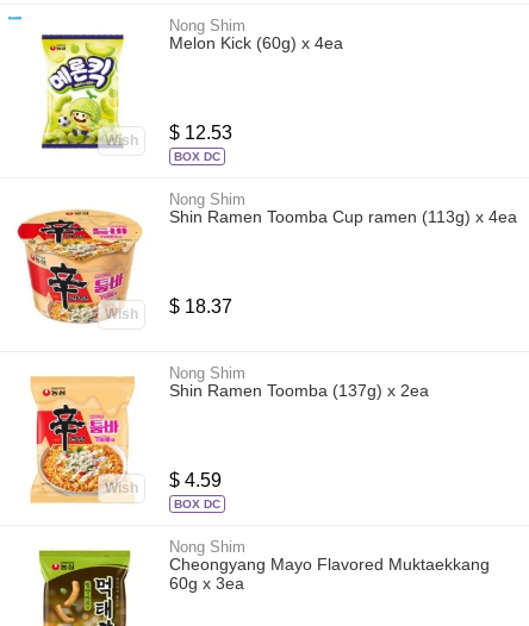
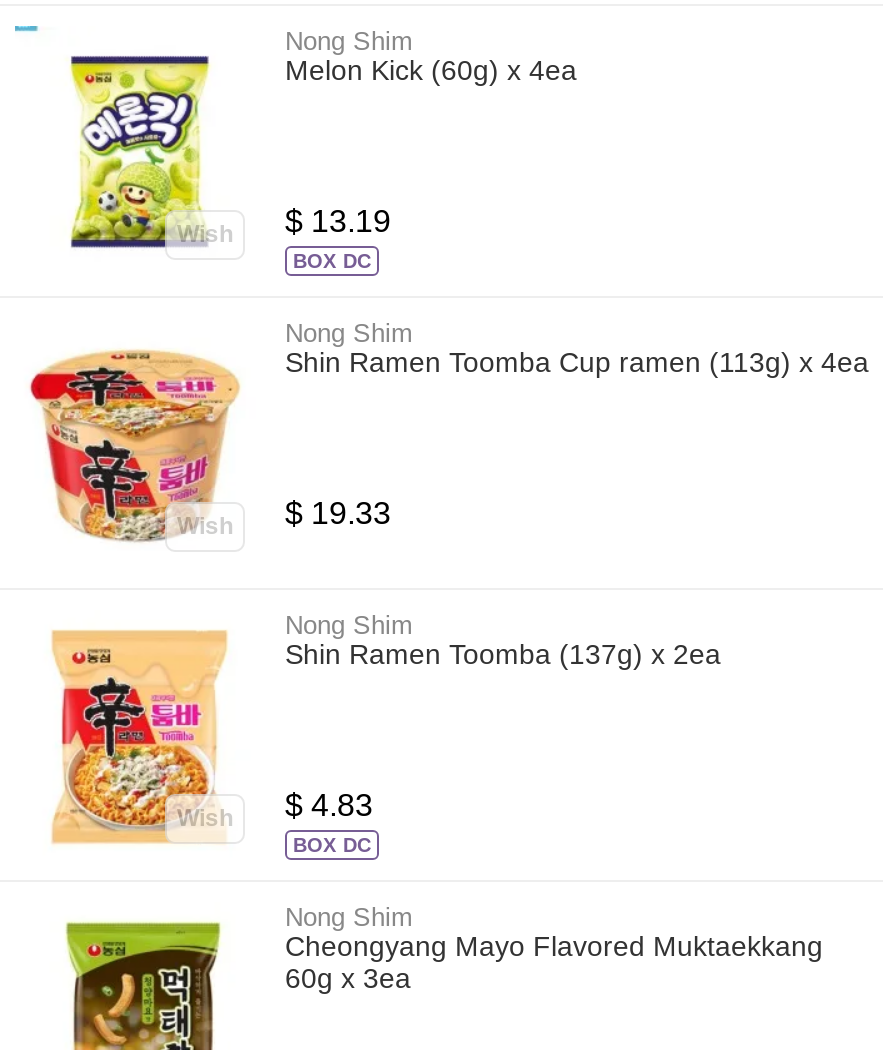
- Wish $ 12.53
+ Wish $ 13.19

- Wish $ 18.37
+ Wish $ 19.33

- Wish $ 4.59
+ Wish $ 4.83
